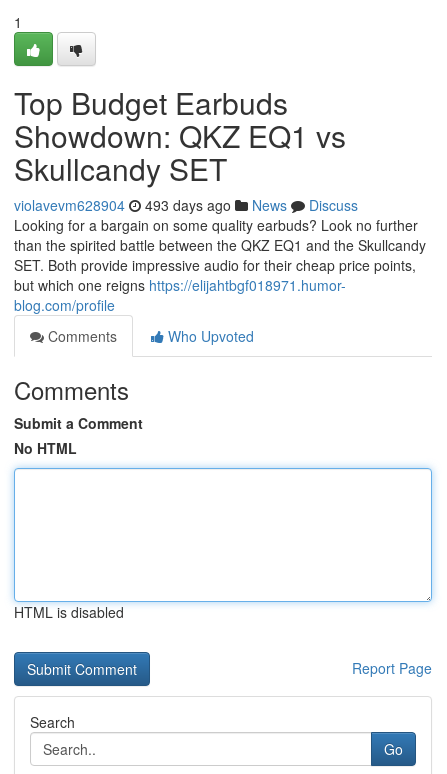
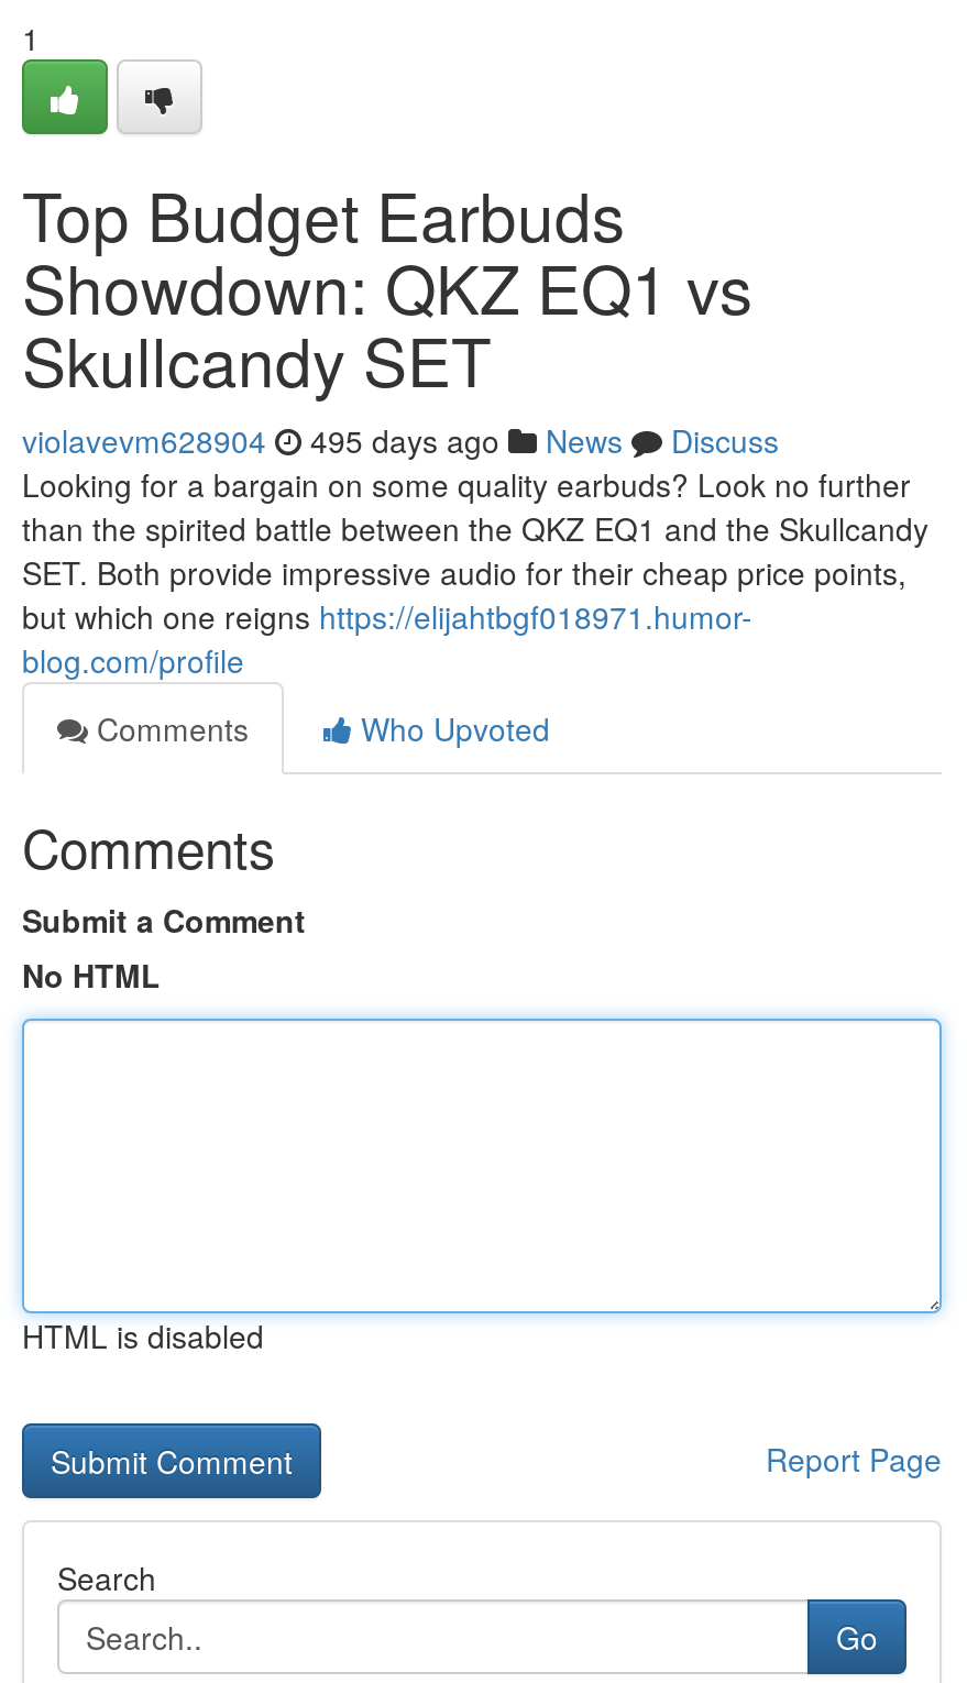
- violavevm628904 493 days ago News Discuss
+ violavevm628904 495 days ago News Discuss
